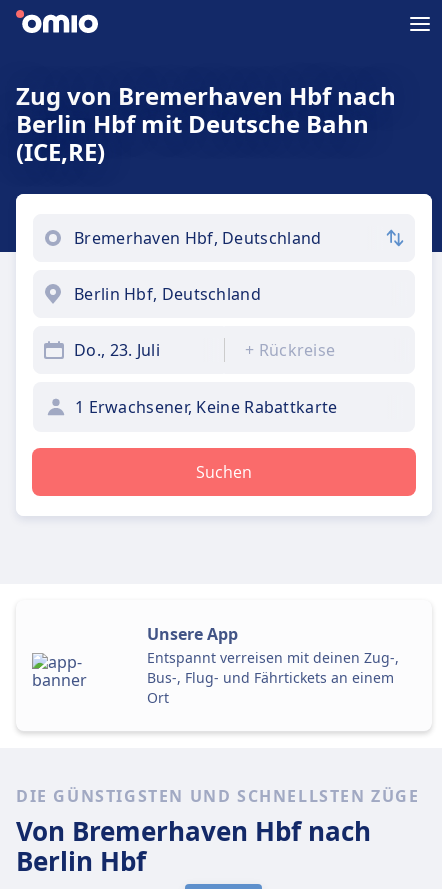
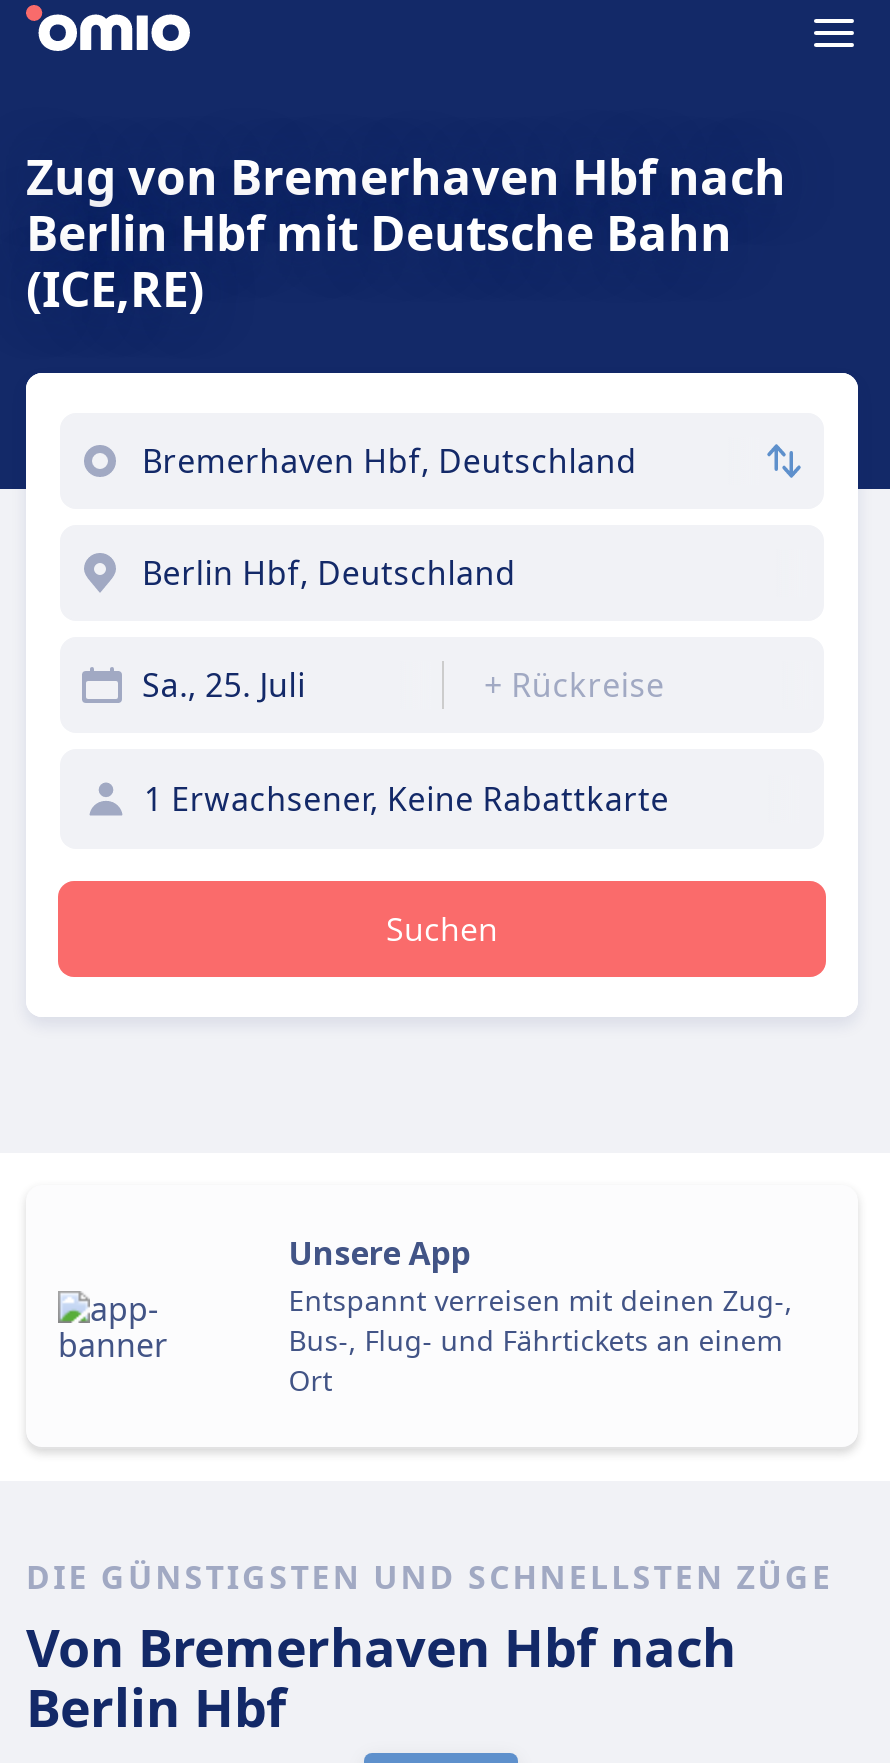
- Do., 23. Juli
+ Sa., 25. Juli
